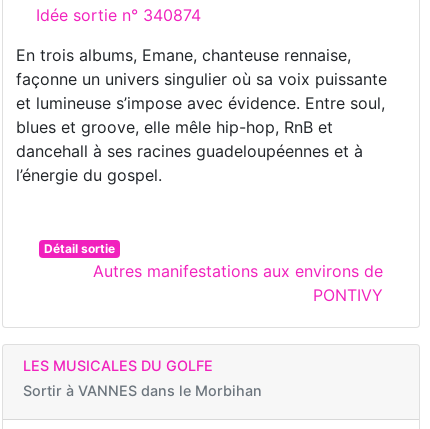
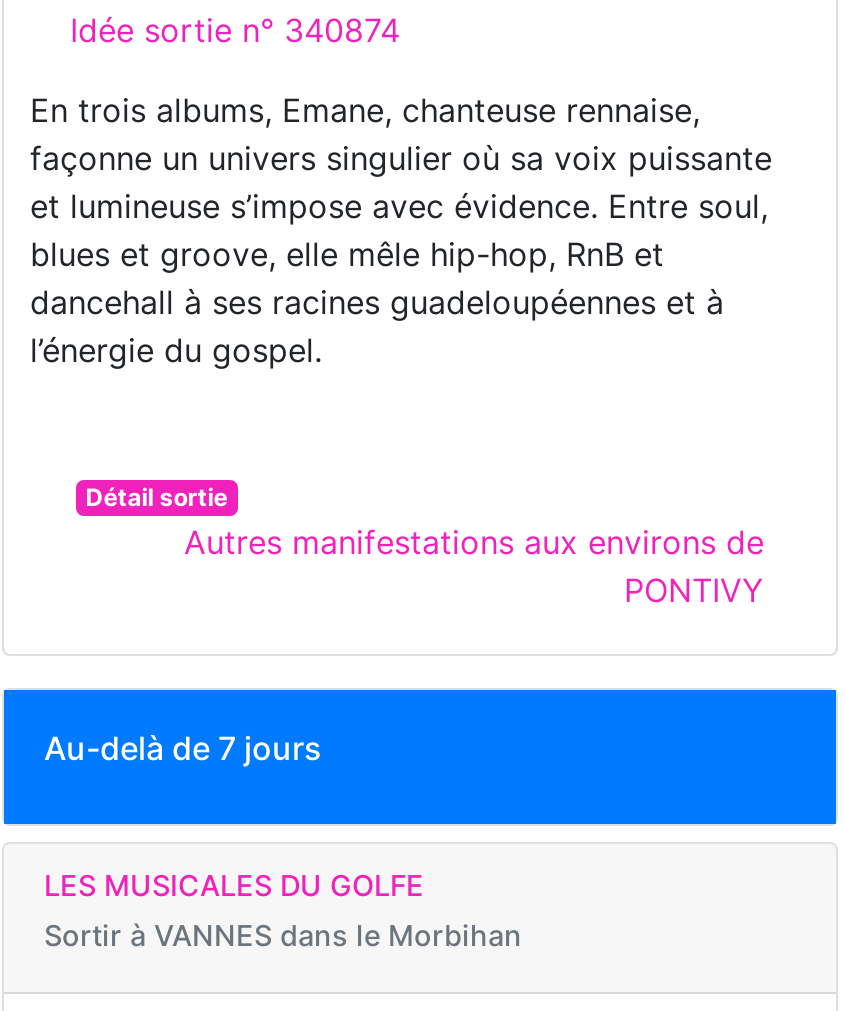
+ Au-delà de 7 jours
